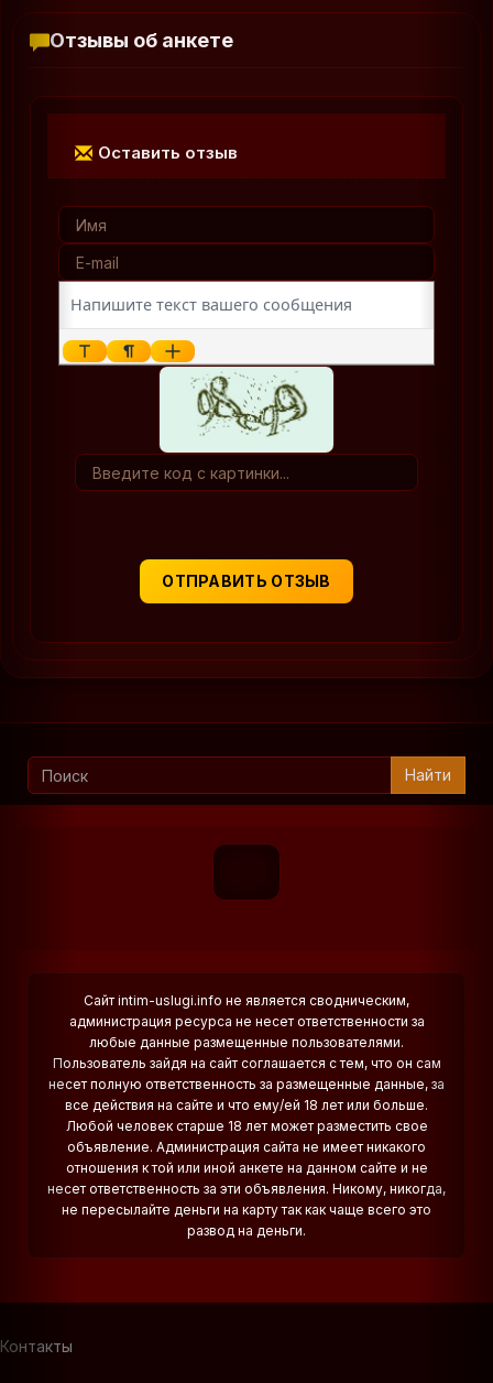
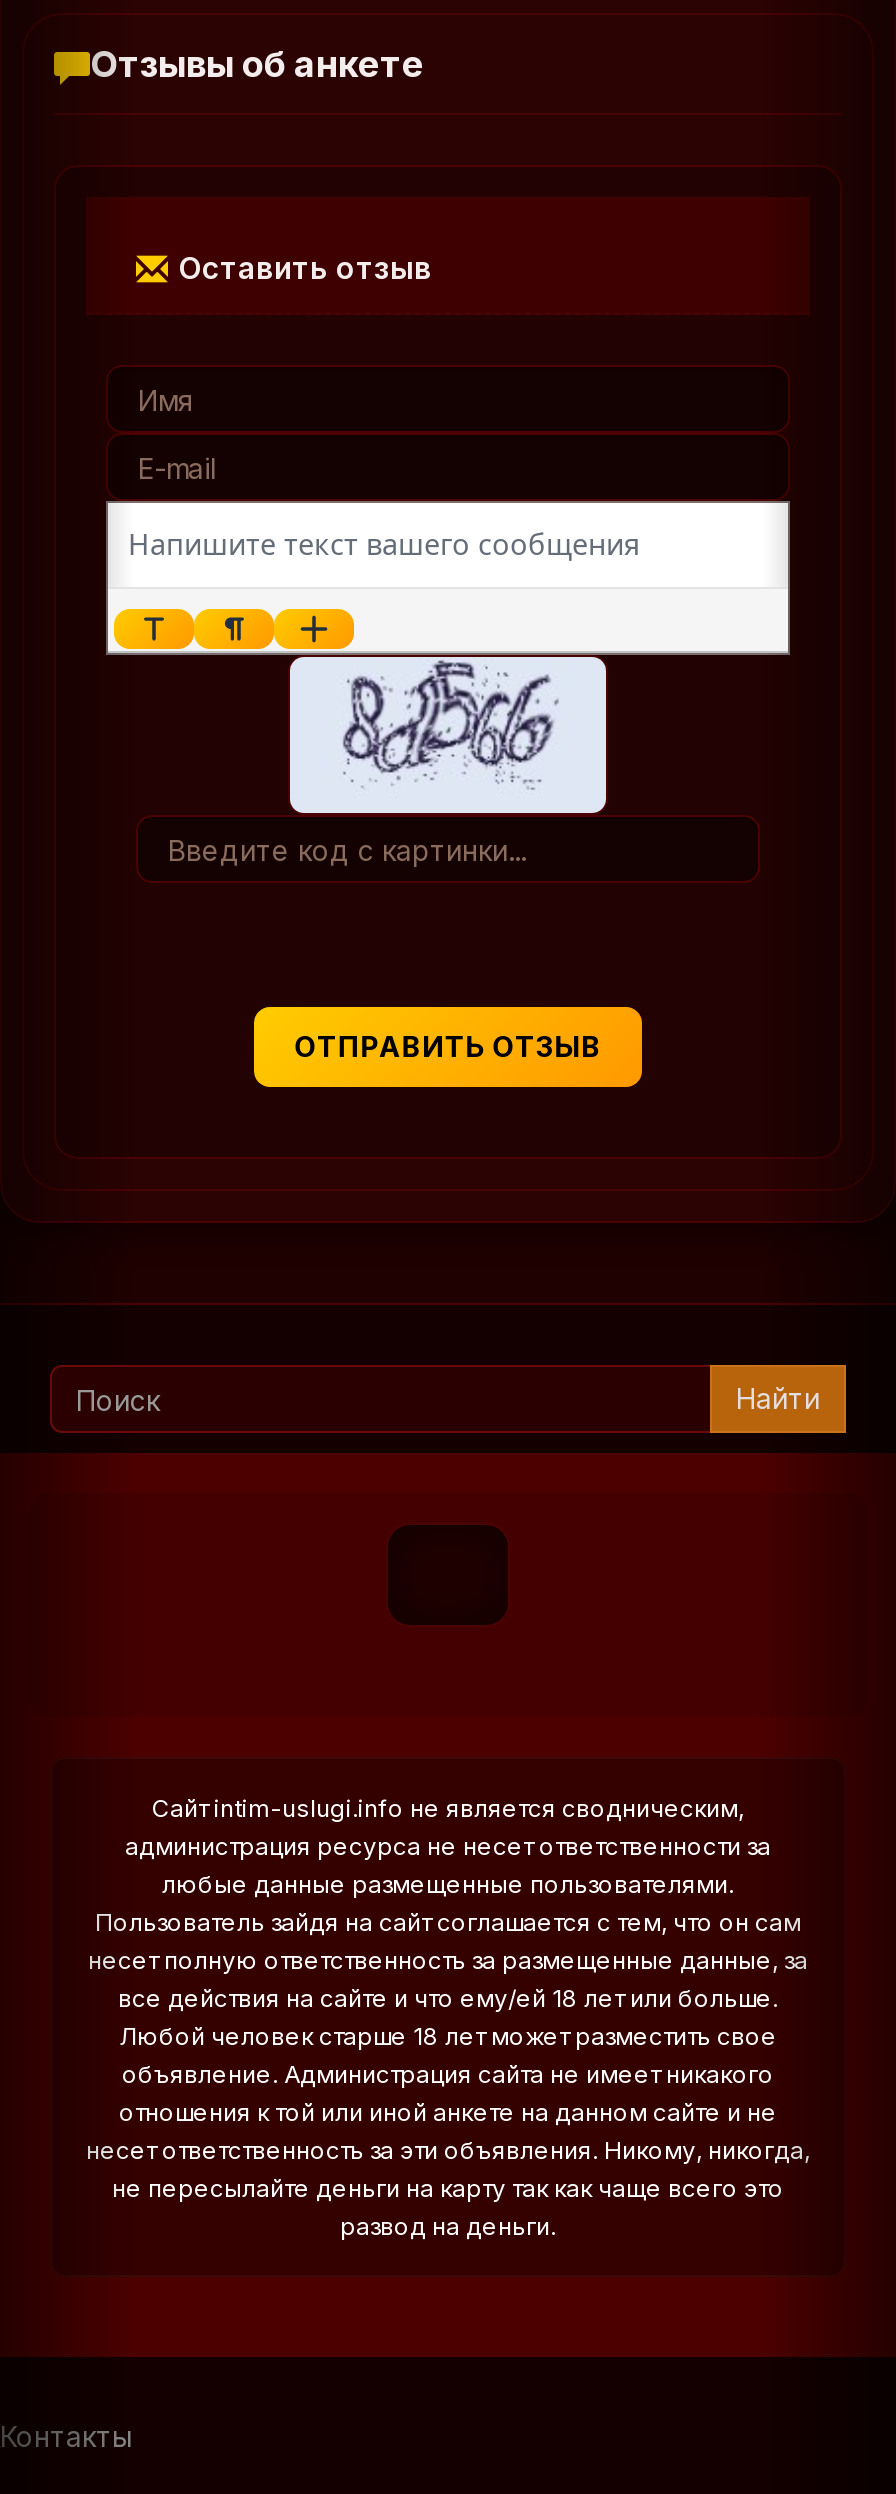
- [image]
+ [image]
